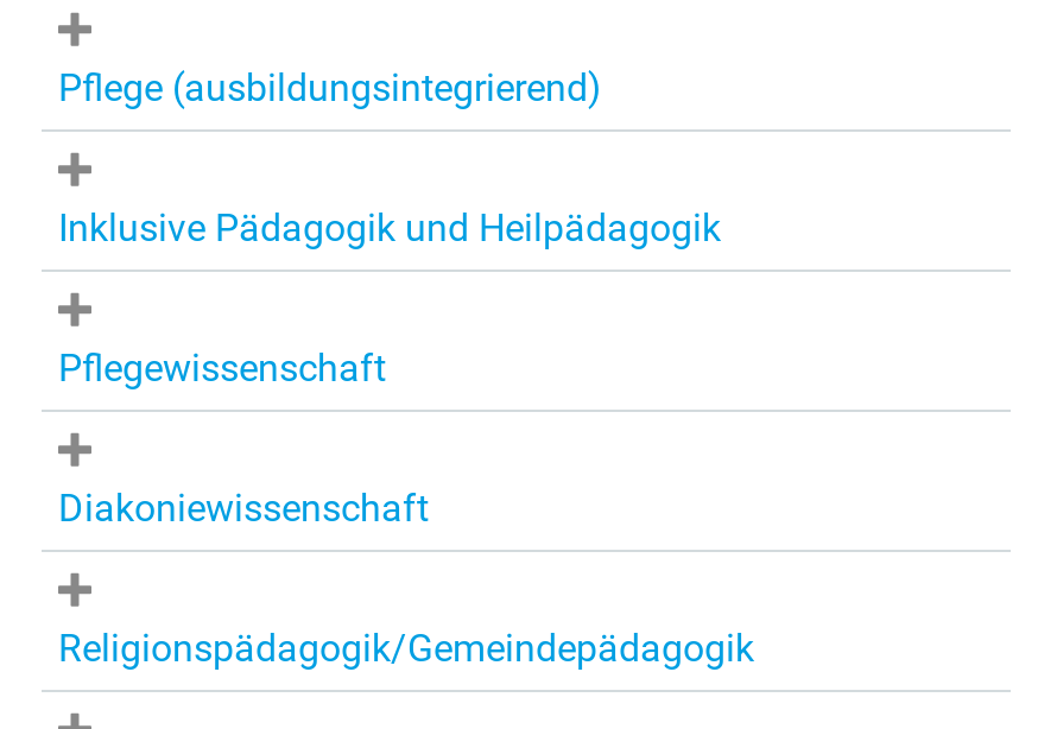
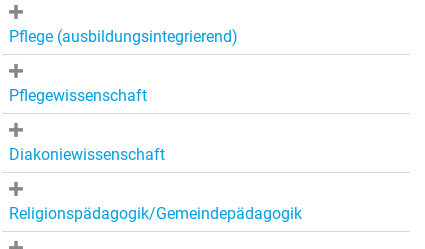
- Inklusive Pädagogik und Heilpädagogik
